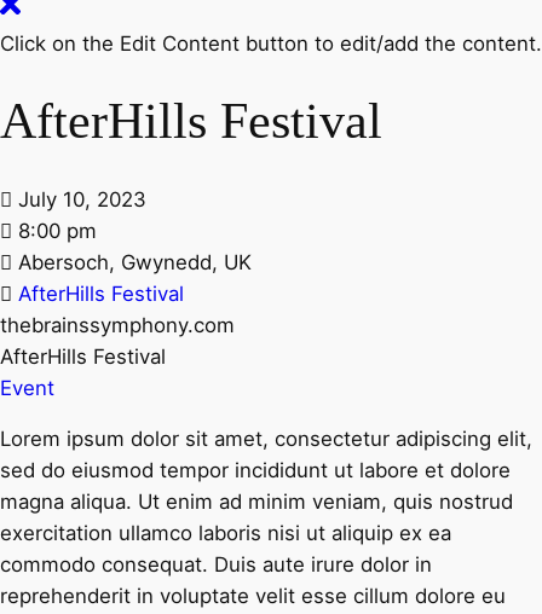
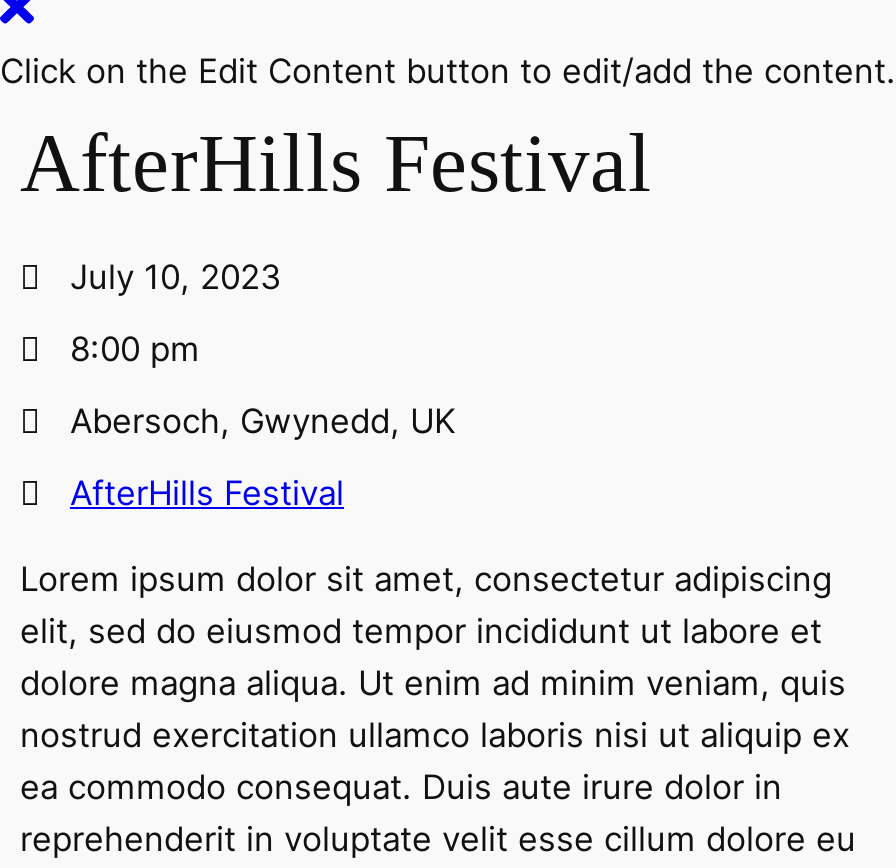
- thebrainssymphony.com
- AfterHills Festival
- Event
- Lorem ipsum dolor sit amet, consectetur adipiscing elit,
- sed do eiusmod tempor incididunt ut labore et dolore
- magna aliqua. Ut enim ad minim veniam, quis nostrud
- exercitation ullamco laboris nisi ut aliquip ex ea
- commodo consequat. Duis aute irure dolor in
+ Lorem ipsum dolor sit amet, consectetur adipiscing
+ elit, sed do eiusmod tempor incididunt ut labore et
+ dolore magna aliqua. Ut enim ad minim veniam, quis
+ nostrud exercitation ullamco laboris nisi ut aliquip ex
+ ea commodo consequat. Duis aute irure dolor in
